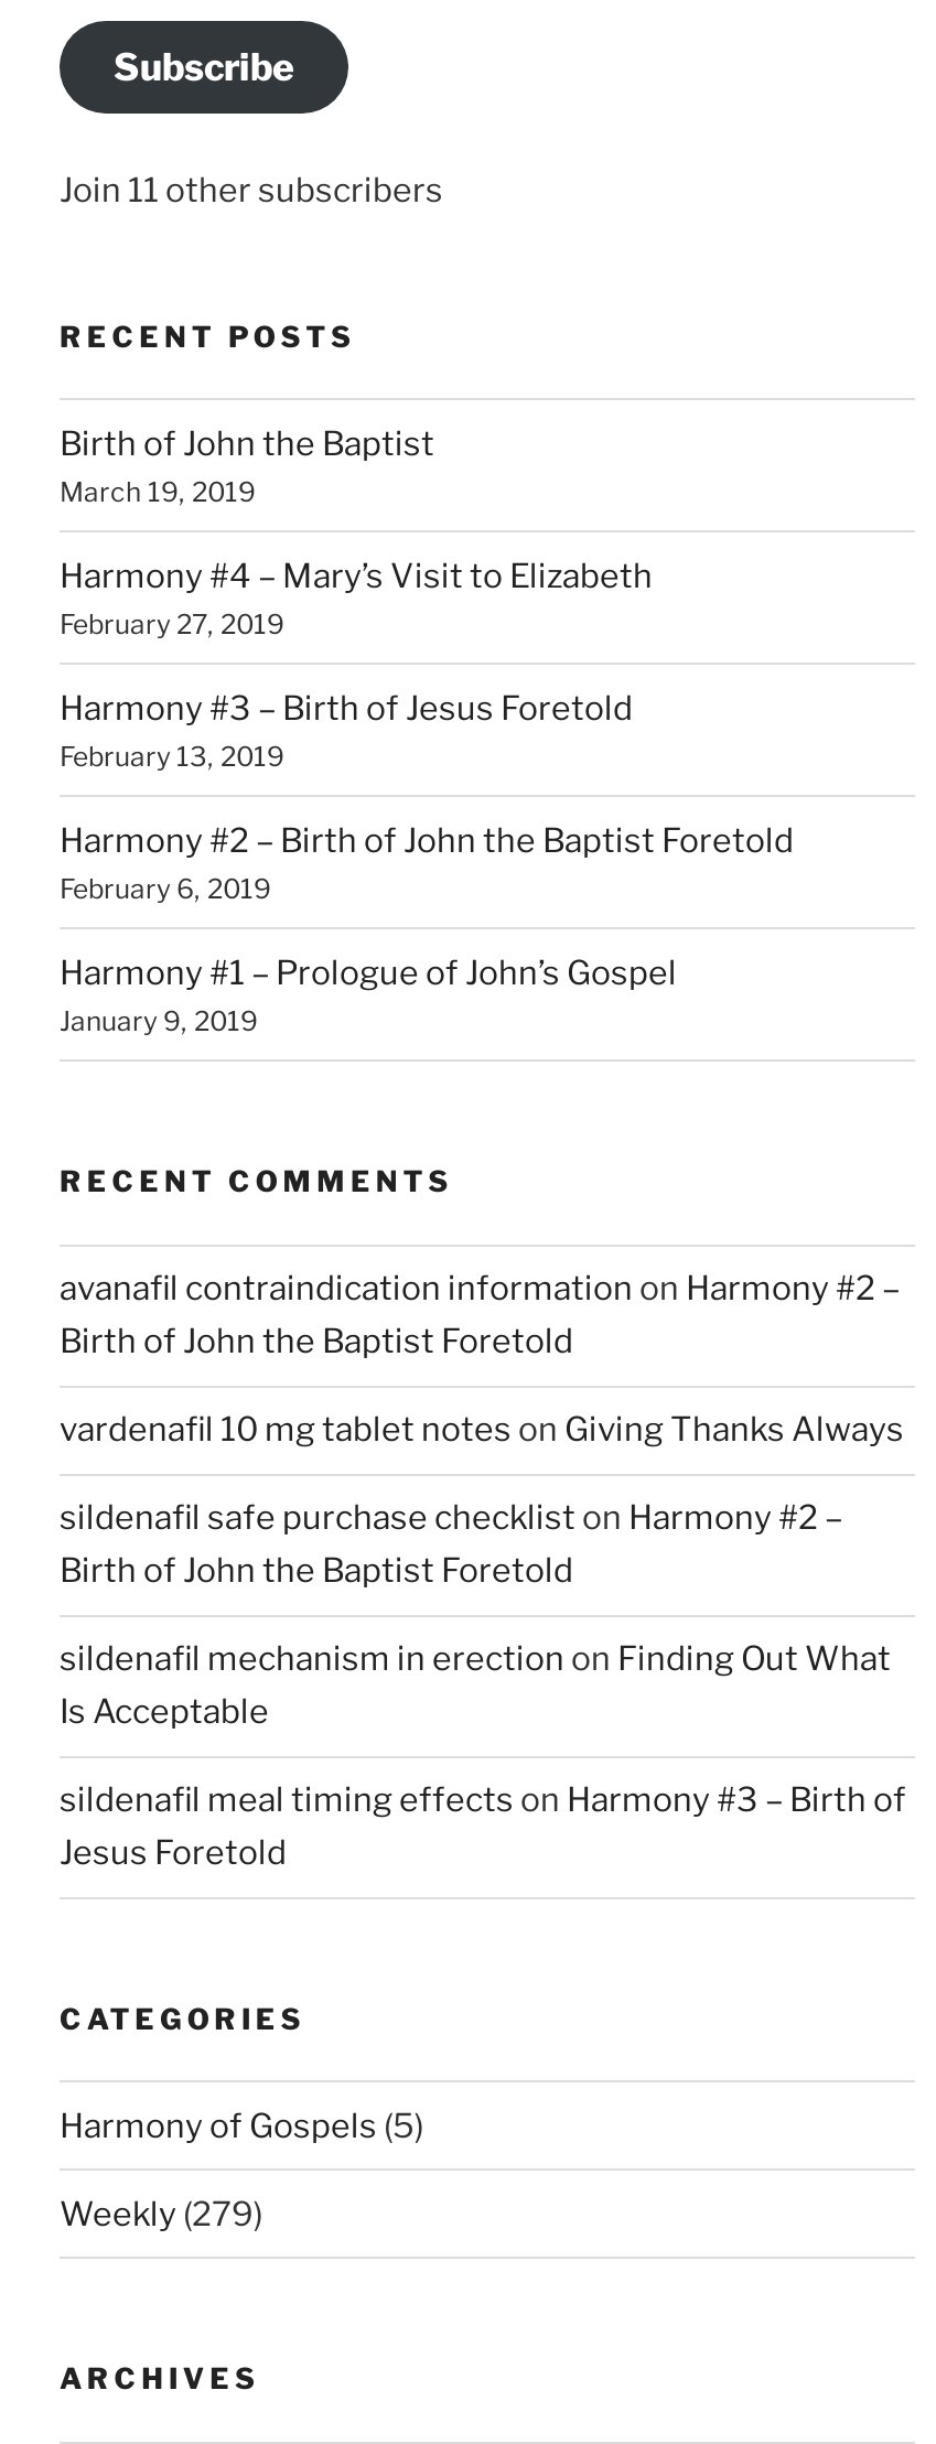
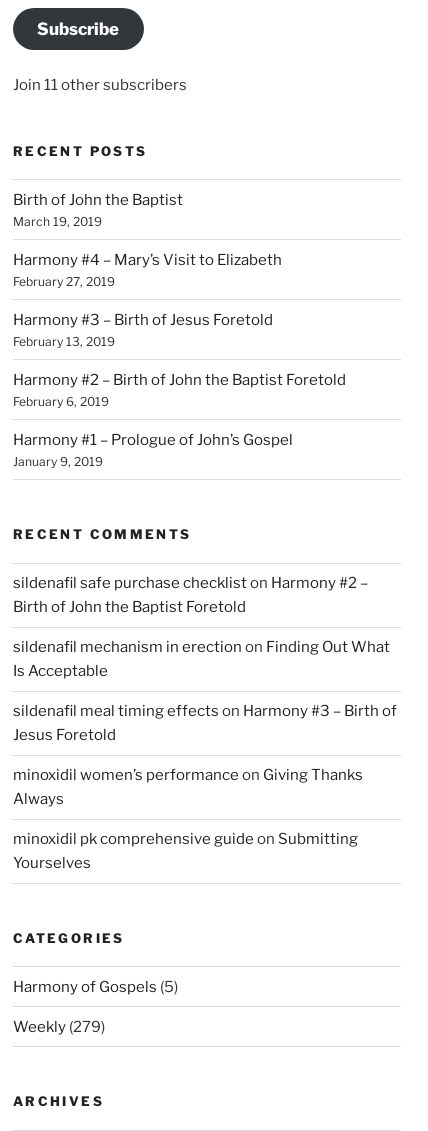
- avanafil contraindication information on Harmony #2 –
- Birth of John the Baptist Foretold
- vardenafil 10 mg tablet notes on Giving Thanks Always

moved up: sildenafil safe purchase checklist on Harmony #2 – | Birth of John the Baptist Foretold | sildenafil mechanism in erection on Finding Out What | Is Acceptable | sildenafil meal timing effects on Harmony #3 – Birth of | Jesus Foretold

+ minoxidil women’s performance on Giving Thanks
+ Always
+ minoxidil pk comprehensive guide on Submitting
+ Yourselves
